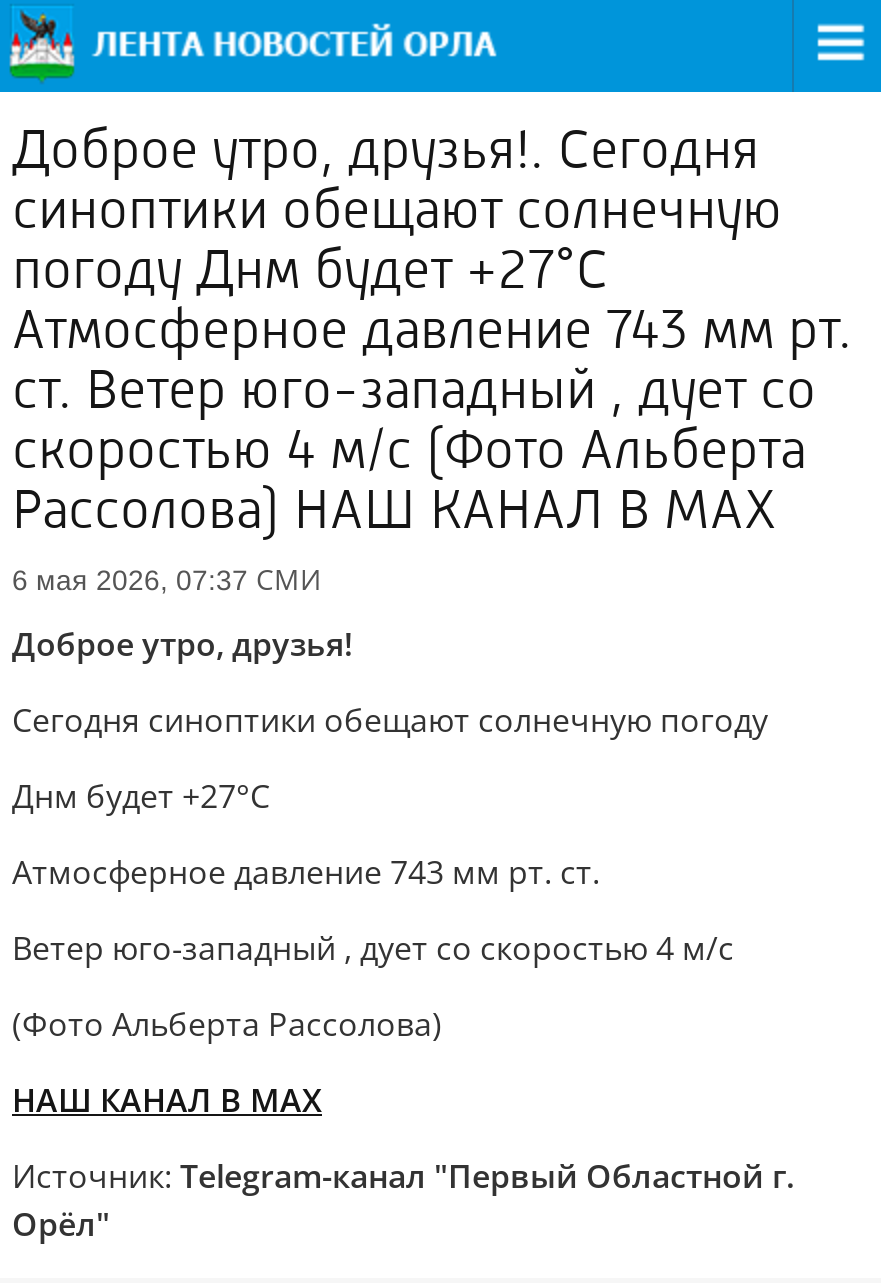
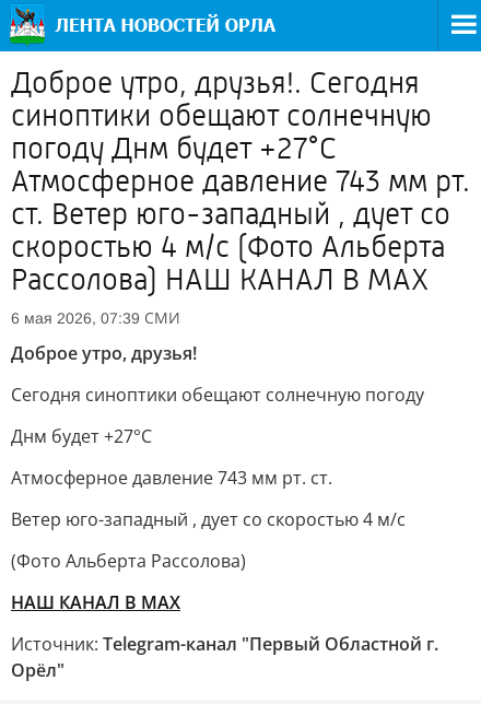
- 6 мая 2026, 07:37 СМИ
+ 6 мая 2026, 07:39 СМИ
